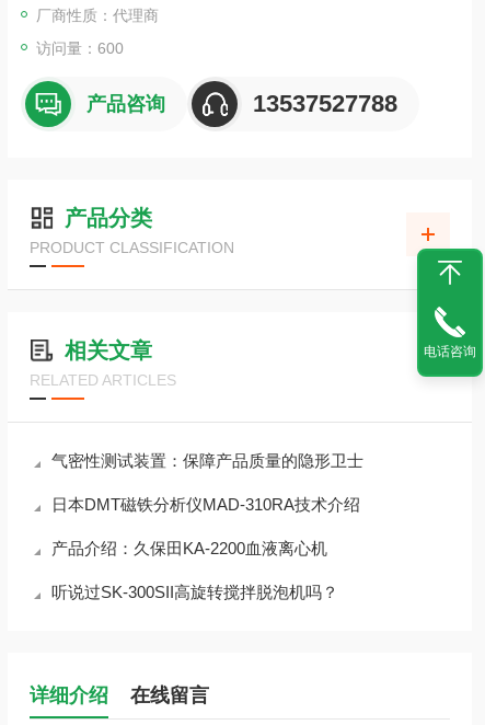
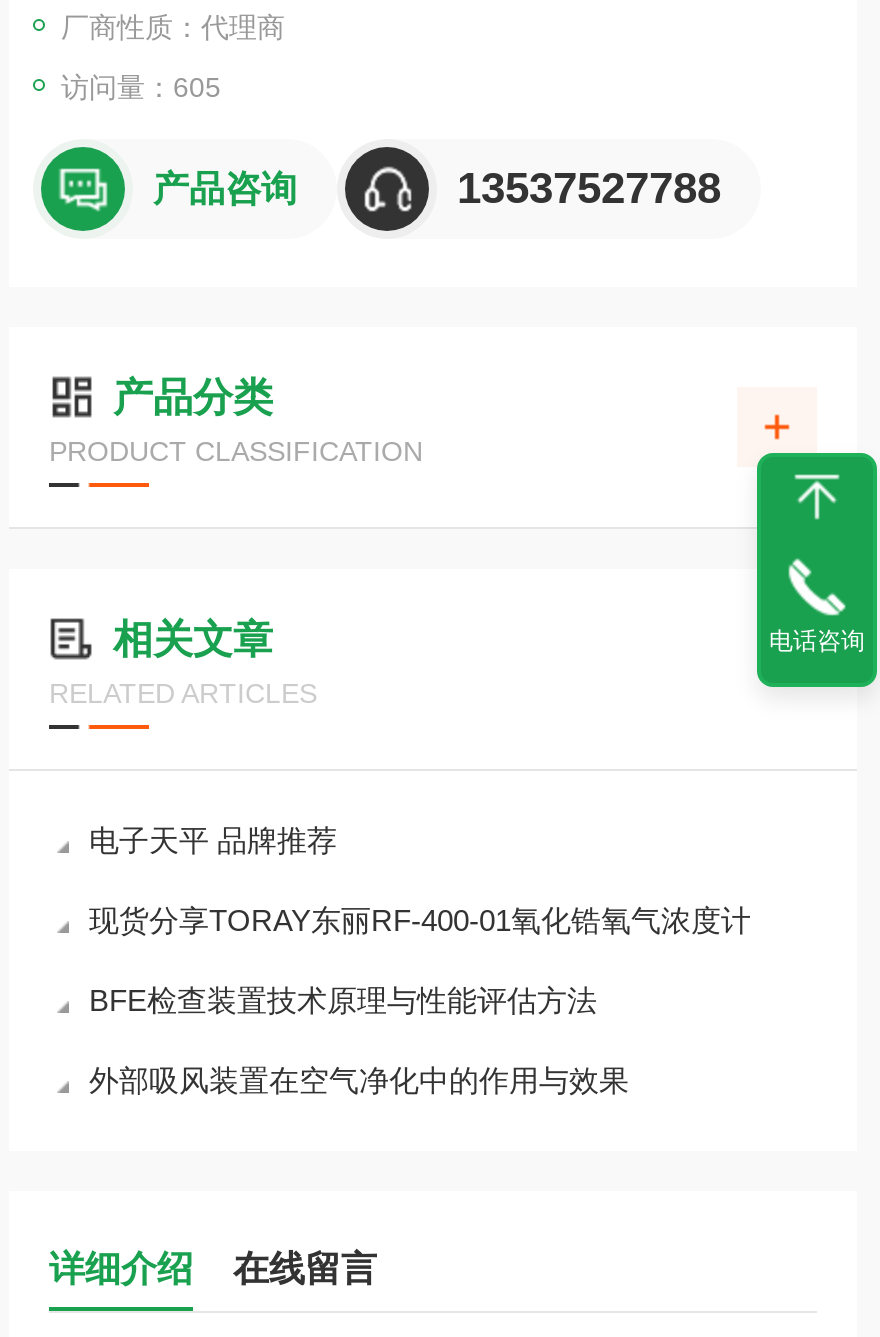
- 访问量：600
+ 访问量：605

- 气密性测试装置：保障产品质量的隐形卫士
+ 电子天平 品牌推荐

- 日本DMT磁铁分析仪MAD-310RA技术介绍
+ 现货分享TORAY东丽RF-400-01氧化锆氧气浓度计

- 产品介绍：久保田KA-2200血液离心机
+ BFE检查装置技术原理与性能评估方法

- 听说过SK-300SII高旋转搅拌脱泡机吗？
+ 外部吸风装置在空气净化中的作用与效果
